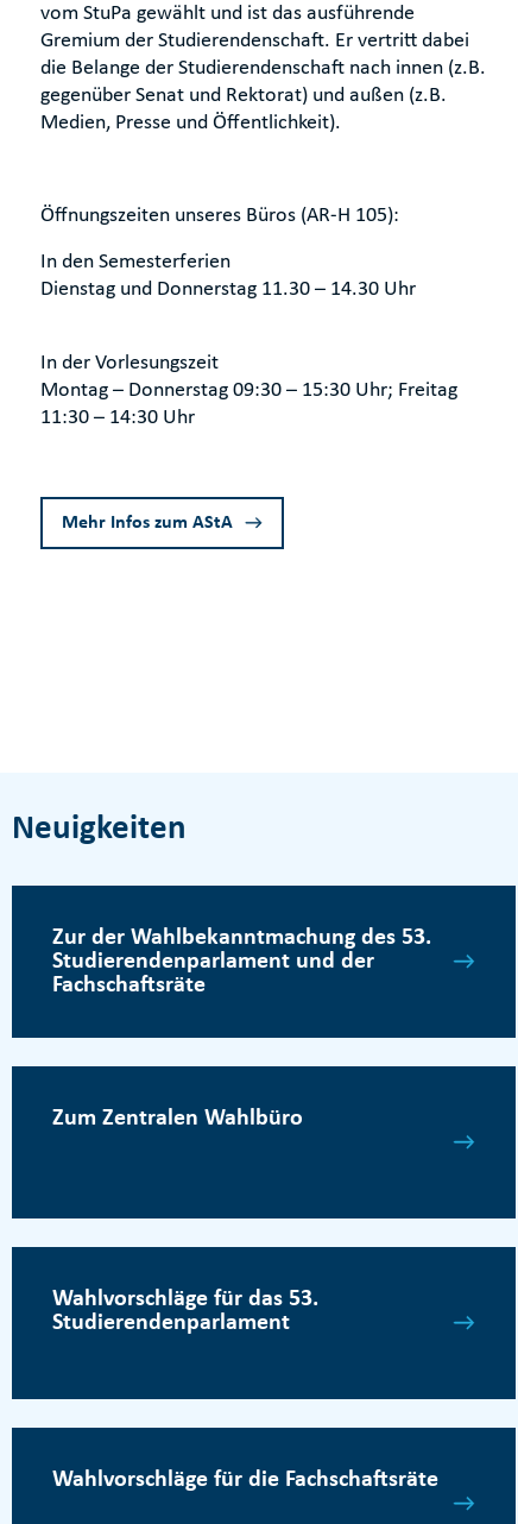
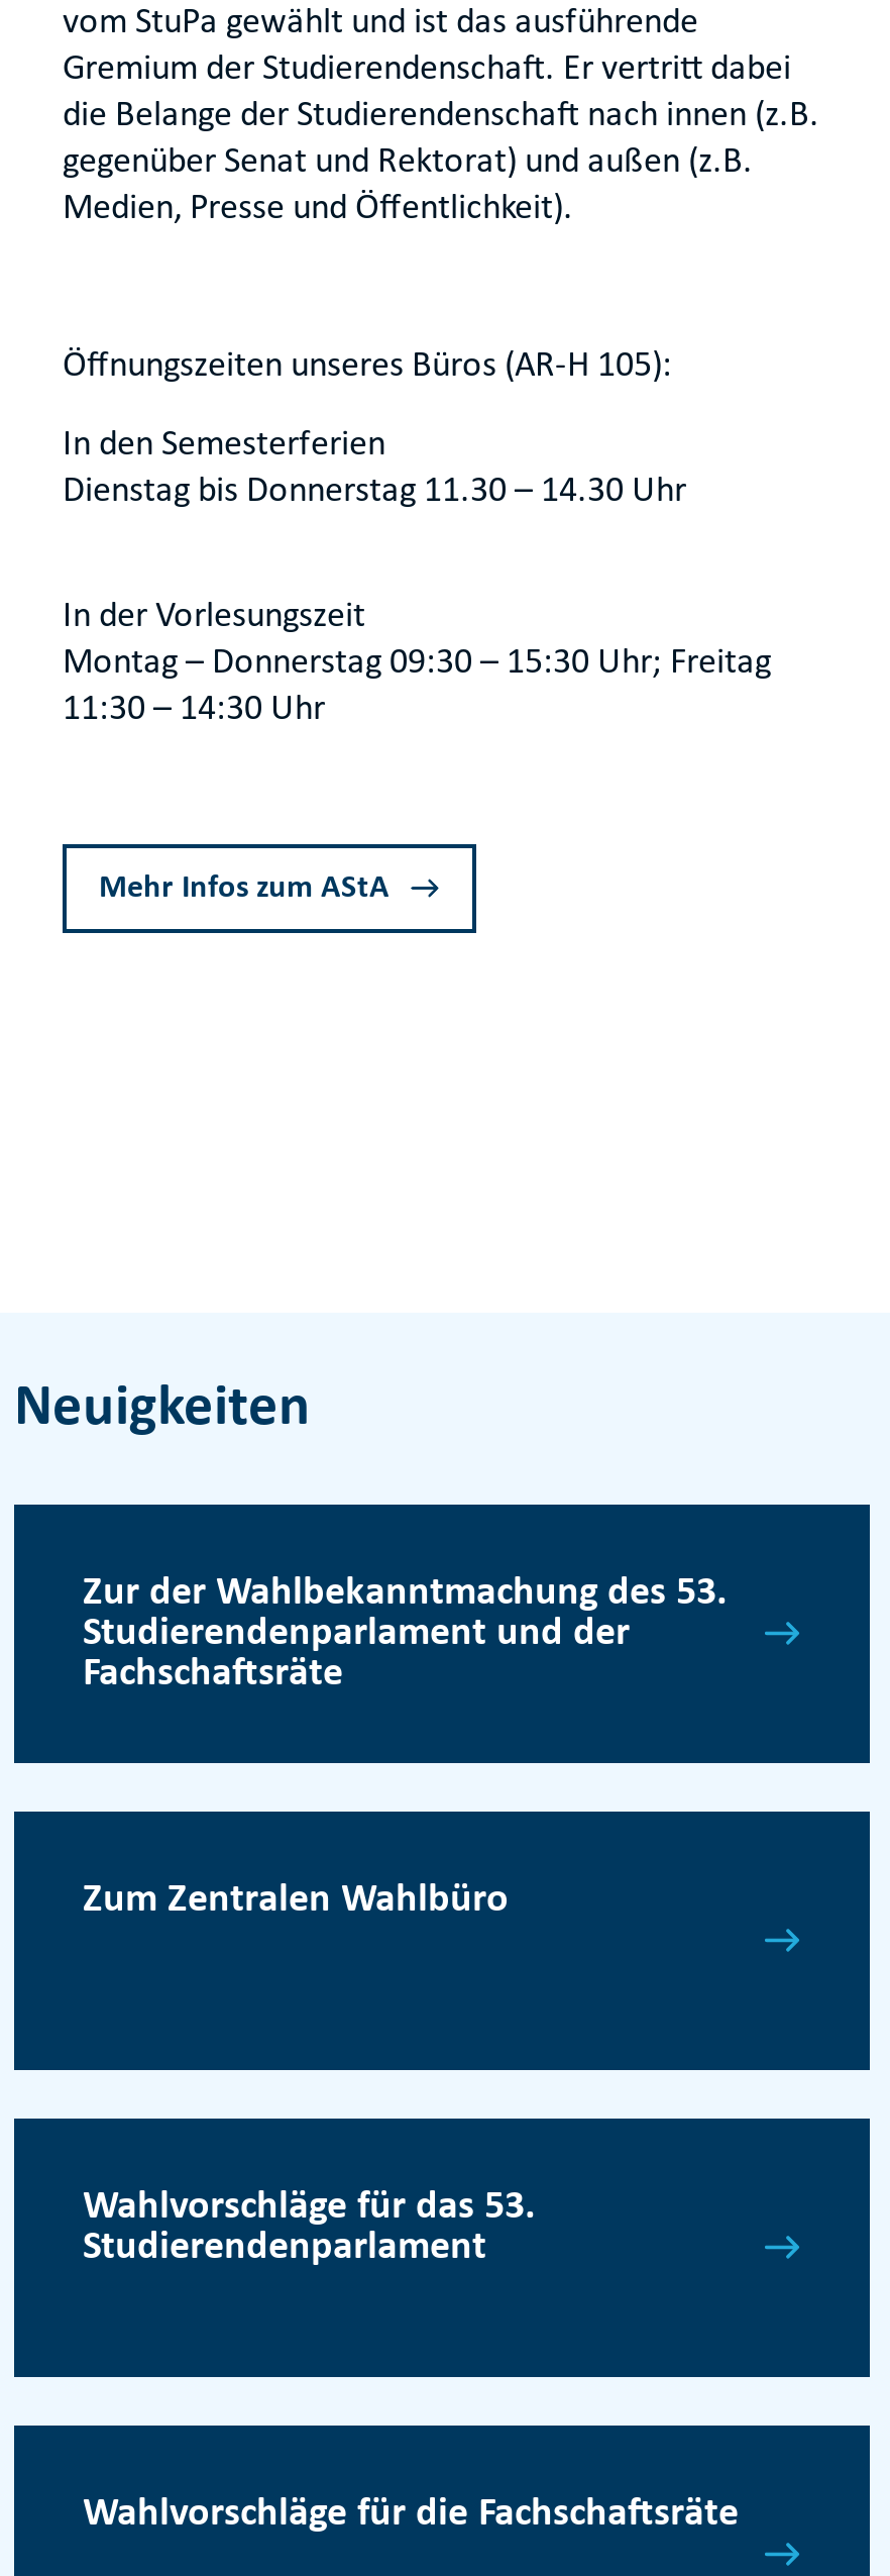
- Dienstag und Donnerstag 11.30 – 14.30 Uhr
+ Dienstag bis Donnerstag 11.30 – 14.30 Uhr
